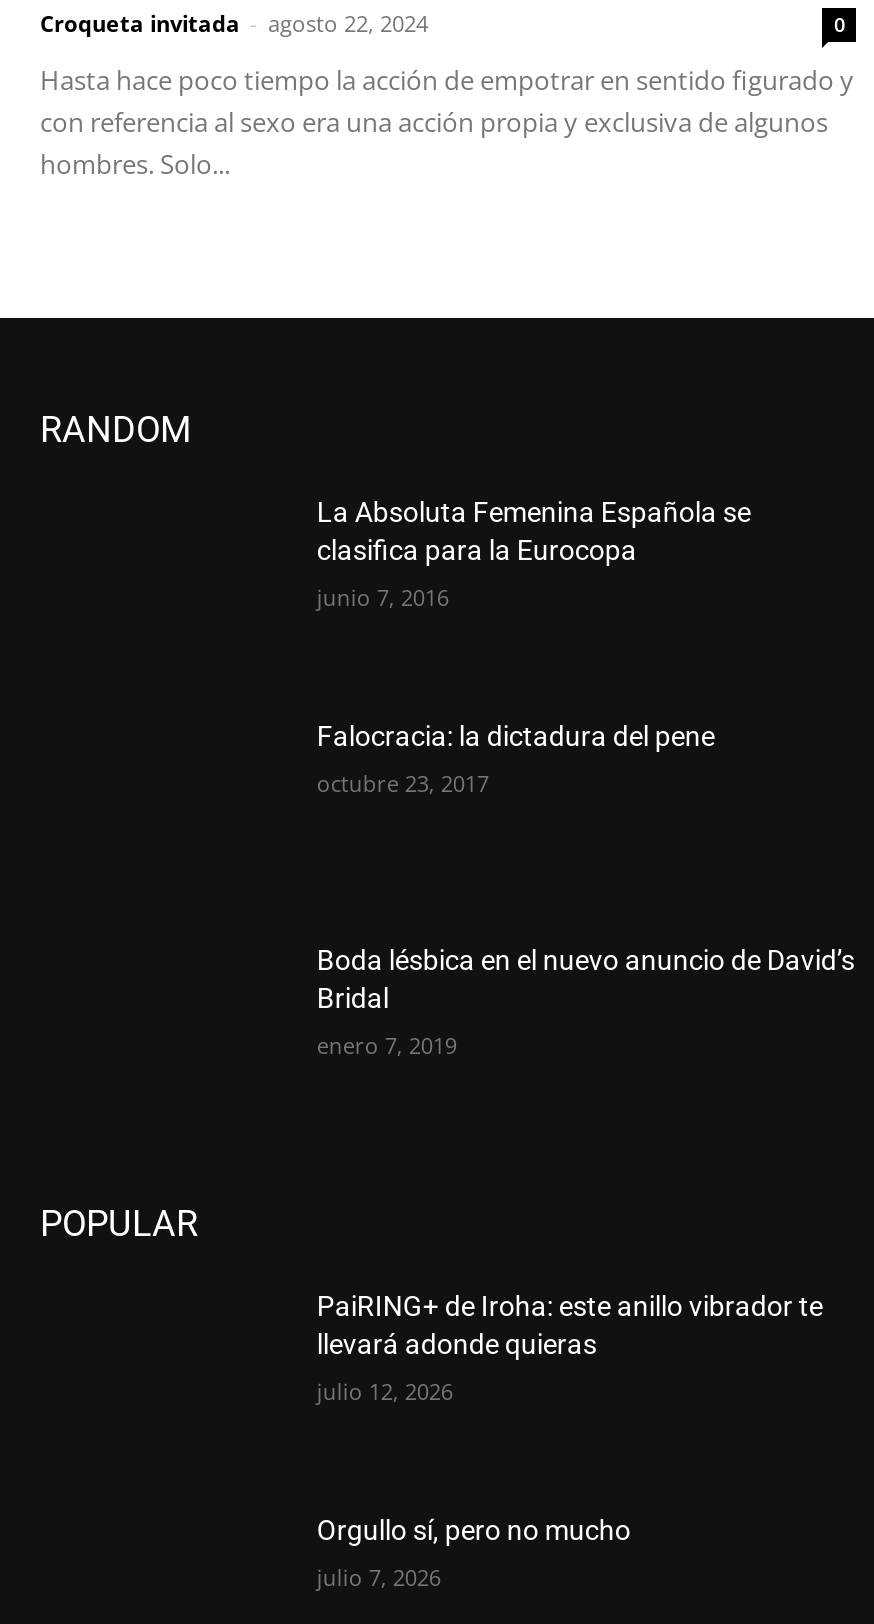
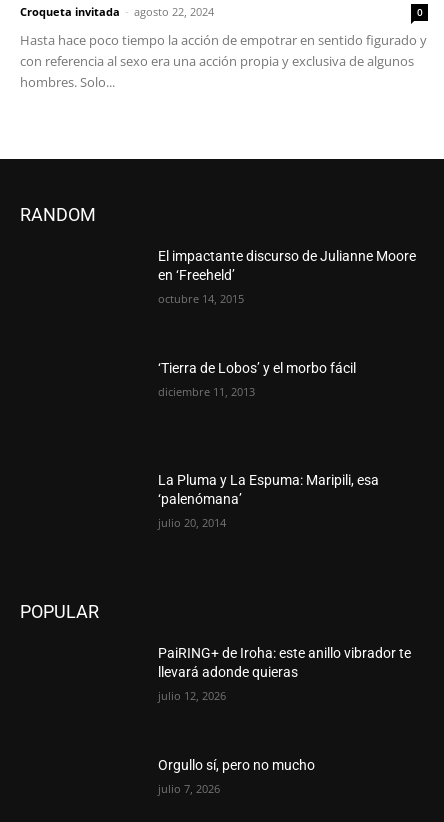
- La Absoluta Femenina Española se
- clasifica para la Eurocopa
+ El impactante discurso de Julianne Moore
+ en ‘Freeheld’

- junio 7, 2016
+ octubre 14, 2015

- Falocracia: la dictadura del pene
+ ‘Tierra de Lobos’ y el morbo fácil

- octubre 23, 2017
+ diciembre 11, 2013

- Boda lésbica en el nuevo anuncio de David’s
- Bridal
+ La Pluma y La Espuma: Maripili, esa
+ ‘palenómana’

- enero 7, 2019
+ julio 20, 2014
